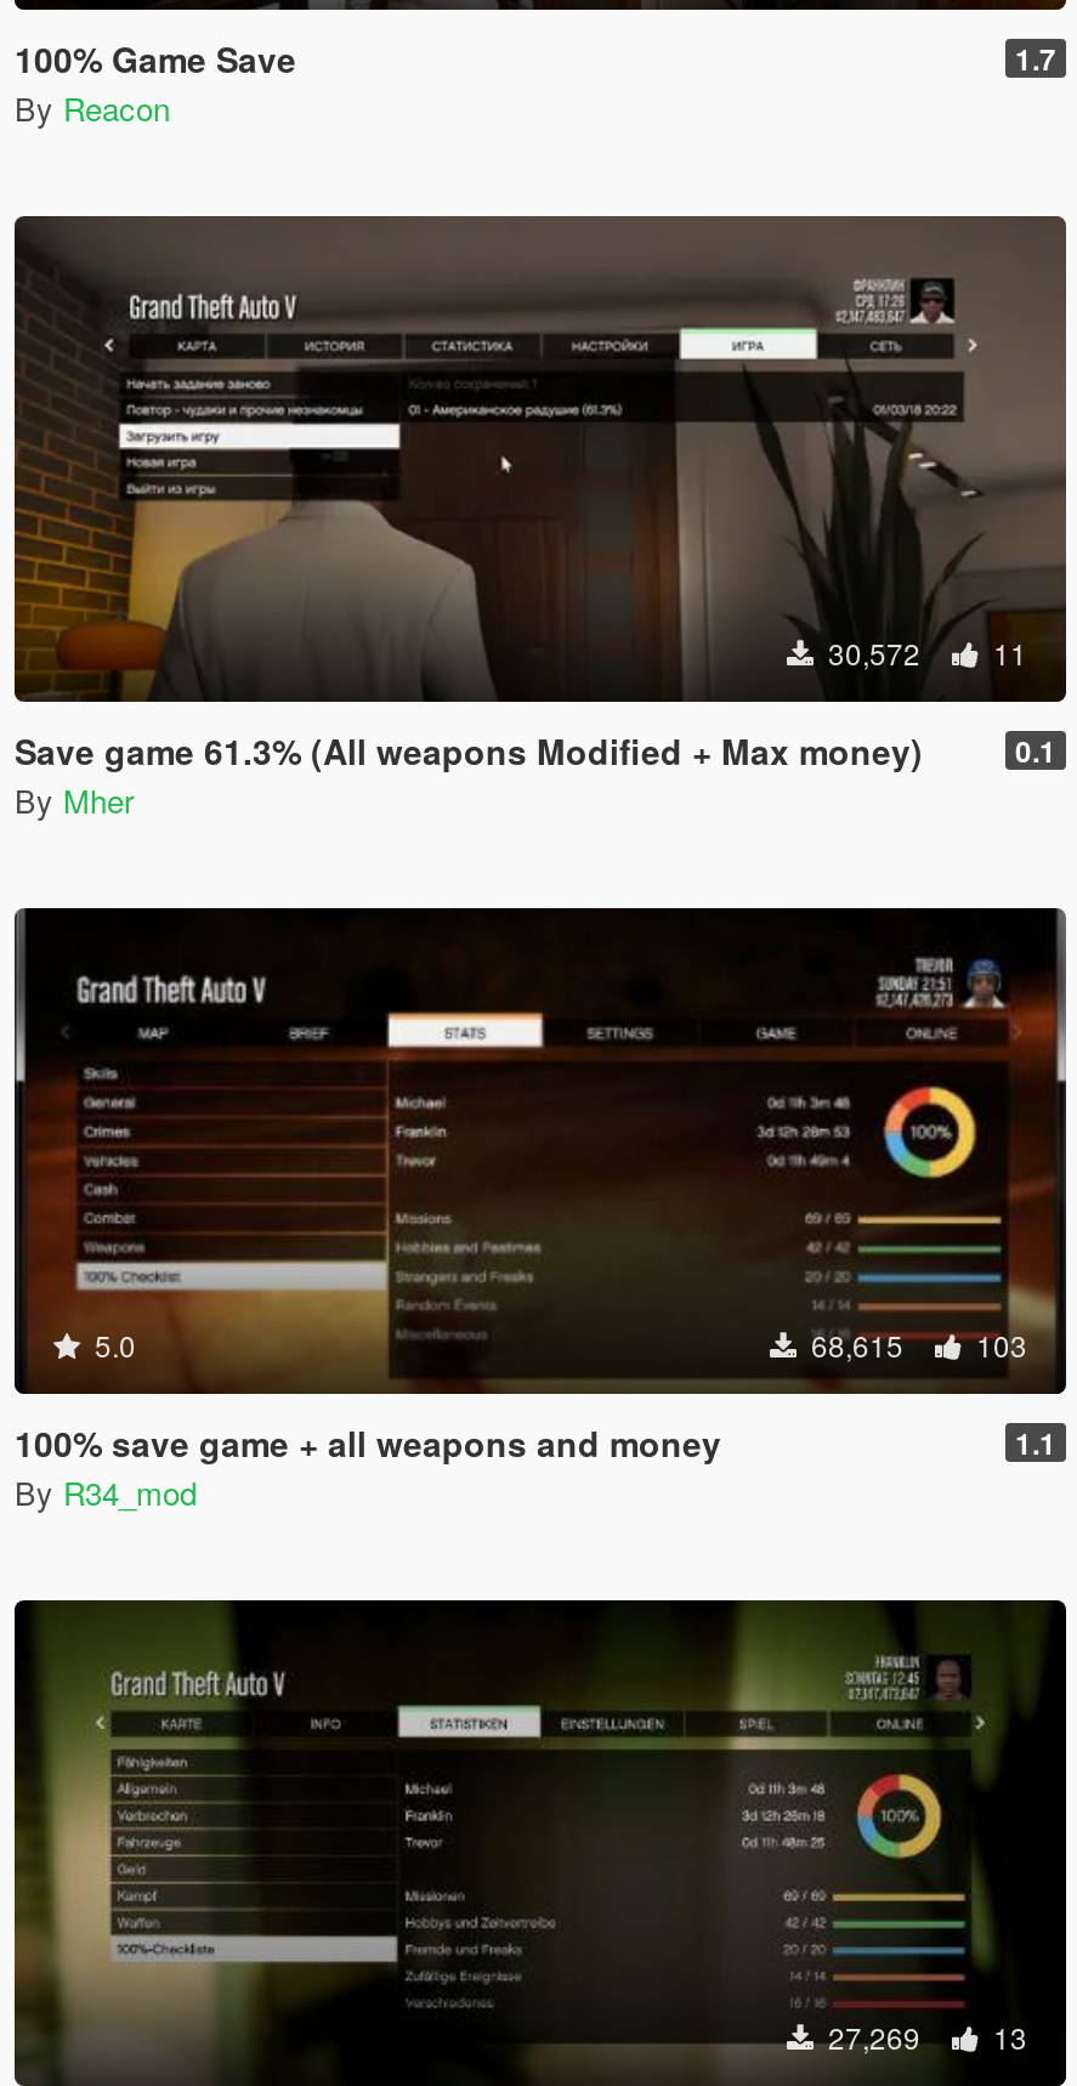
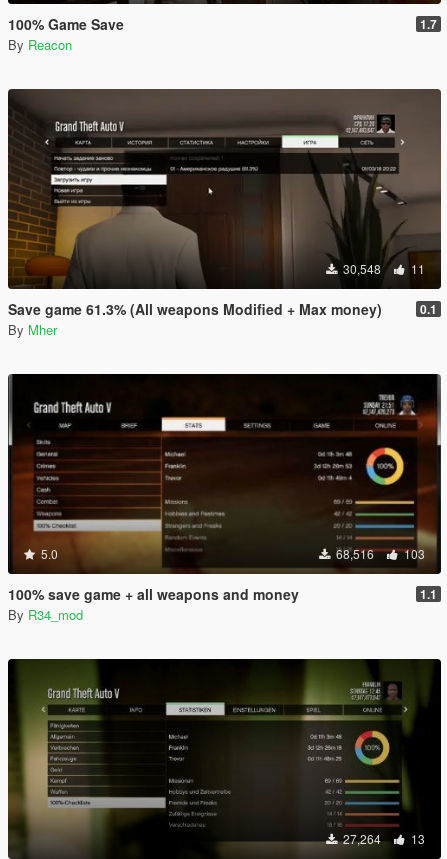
- 30,572 11
+ 30,548 11

- 68,615 103
+ 68,516 103

- 27,269 13
+ 27,264 13
